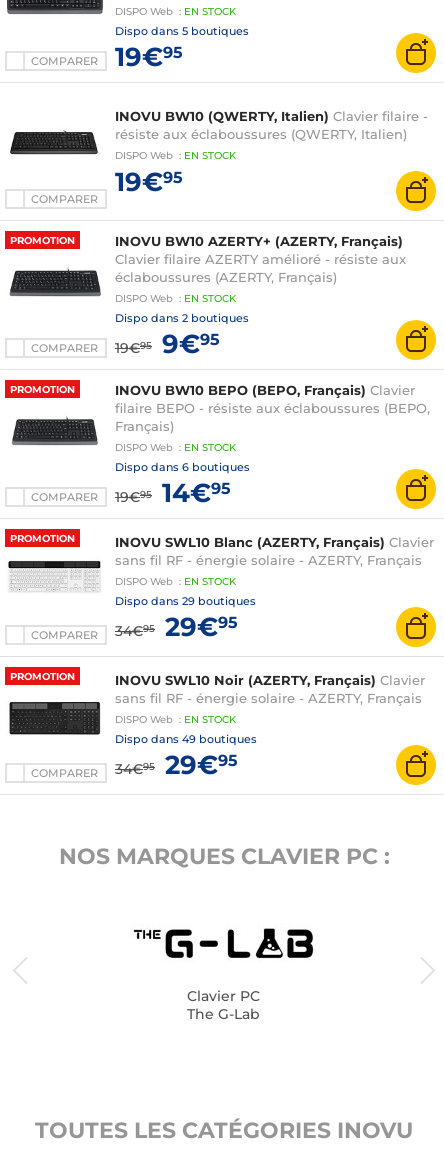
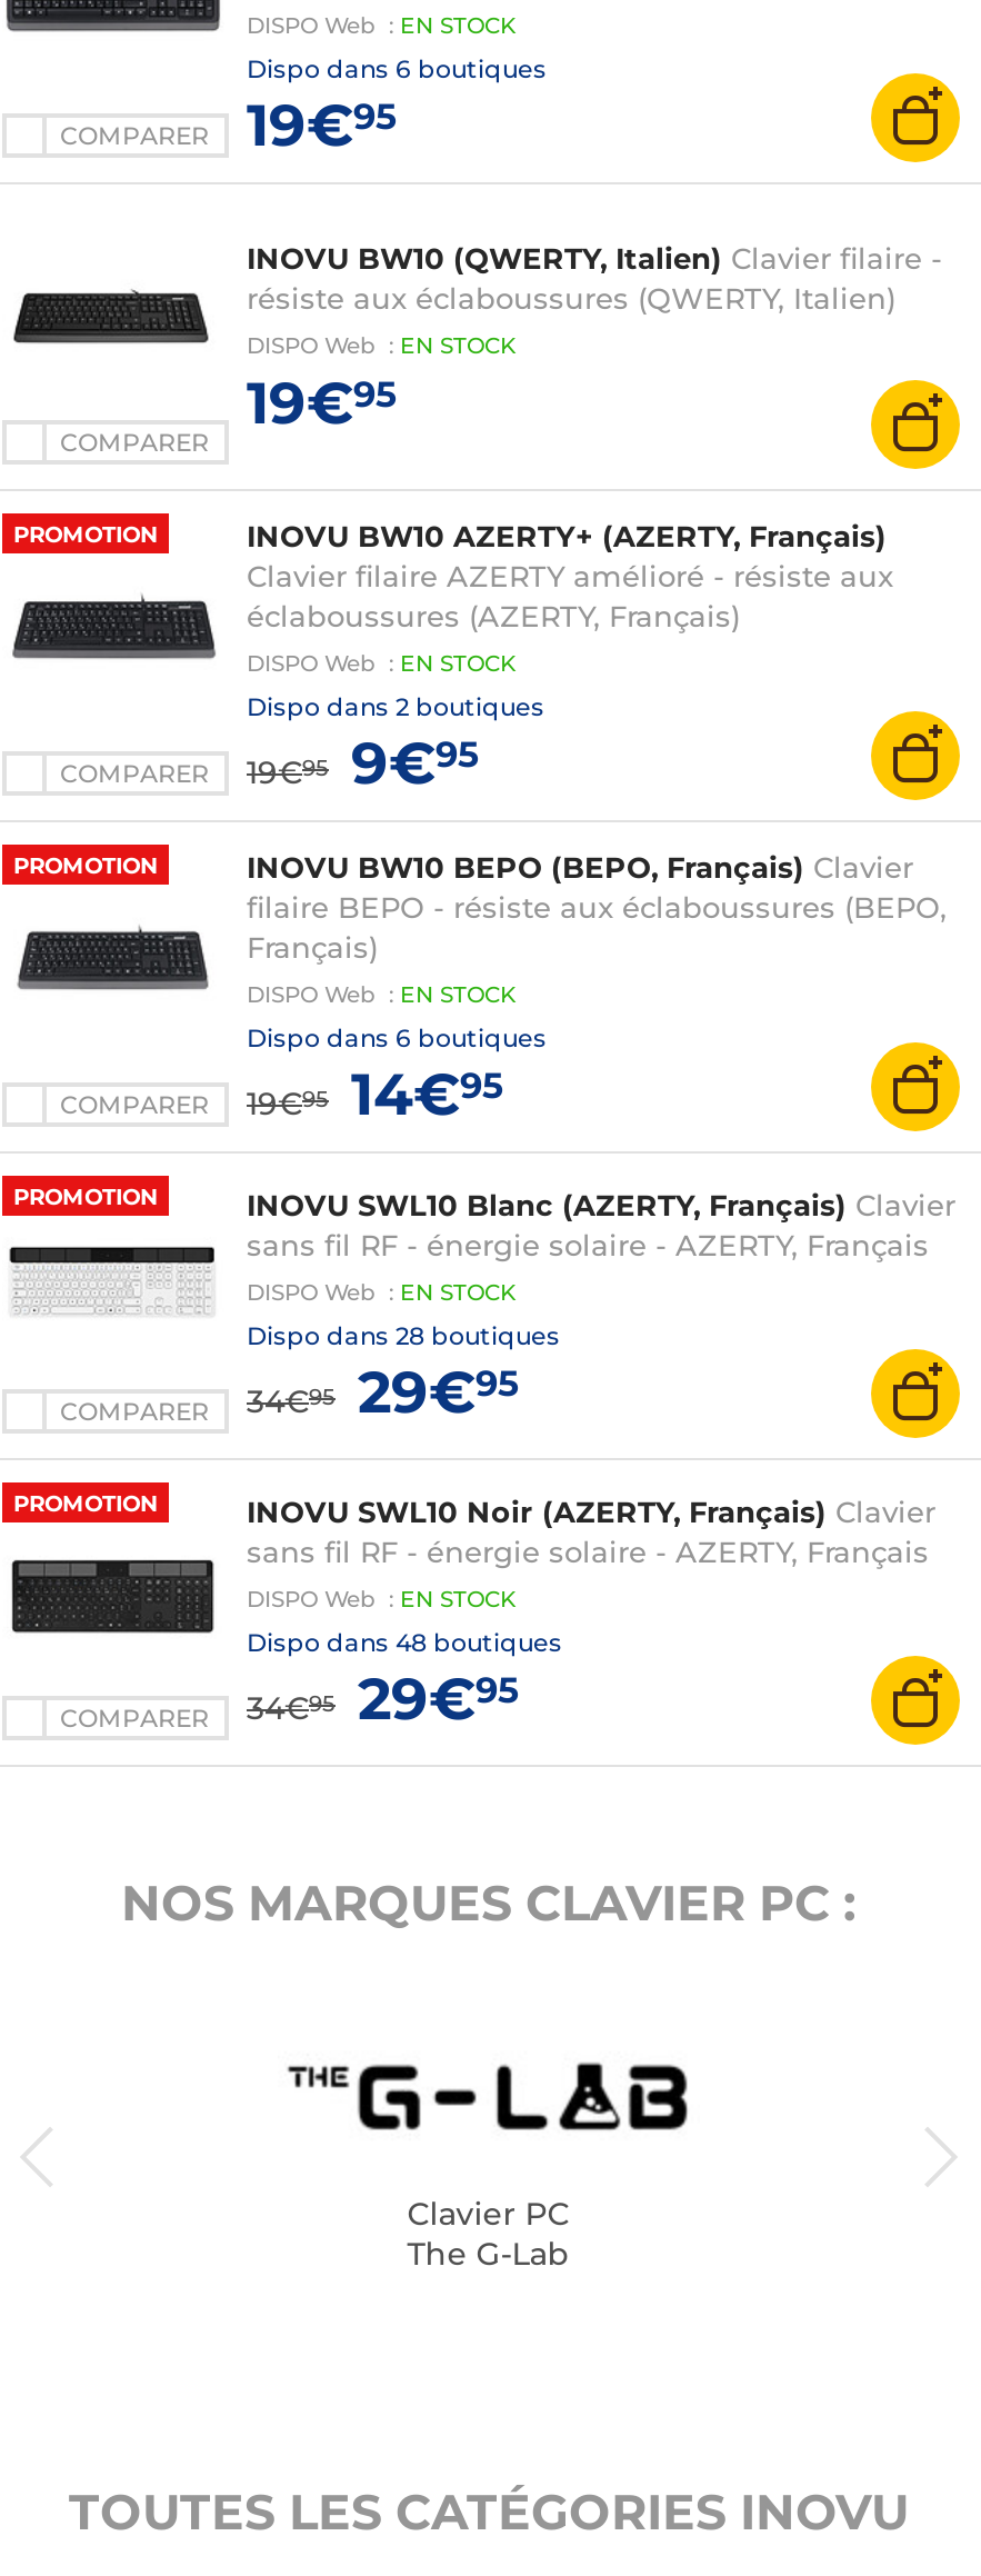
- Dispo dans 5 boutiques
+ Dispo dans 6 boutiques

- Dispo dans 29 boutiques
+ Dispo dans 28 boutiques

- Dispo dans 49 boutiques
+ Dispo dans 48 boutiques
